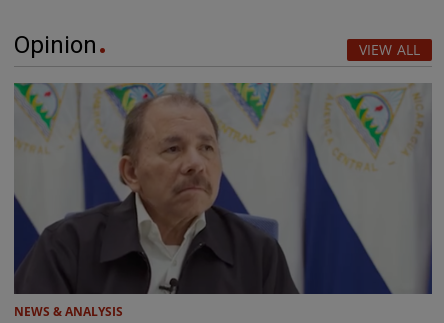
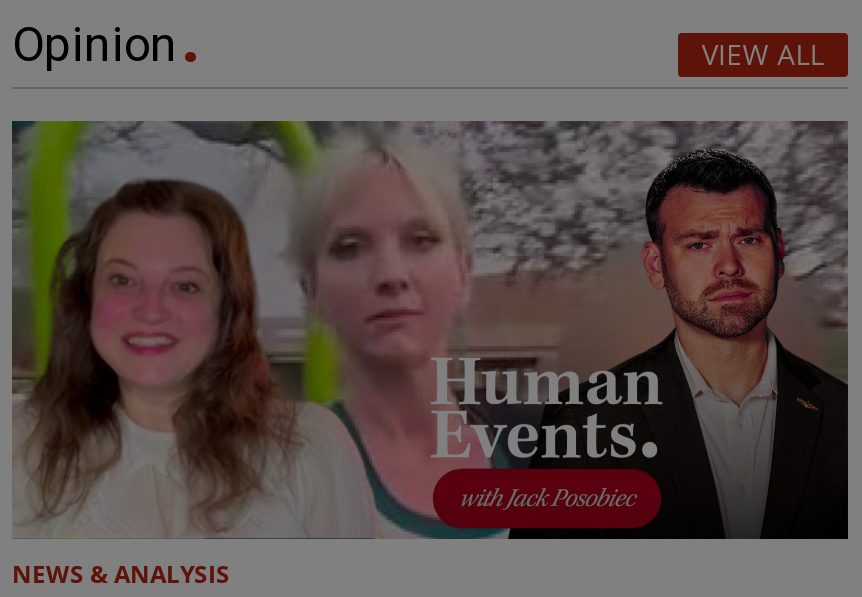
- [image]
+ [image]
